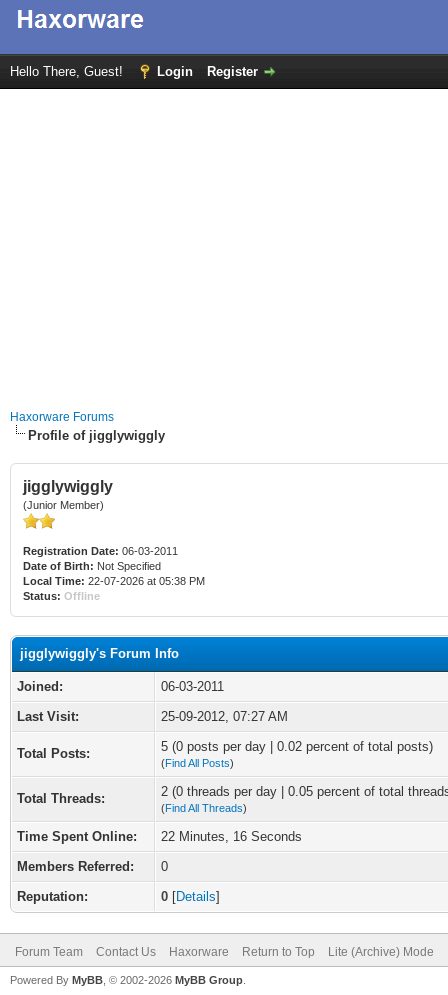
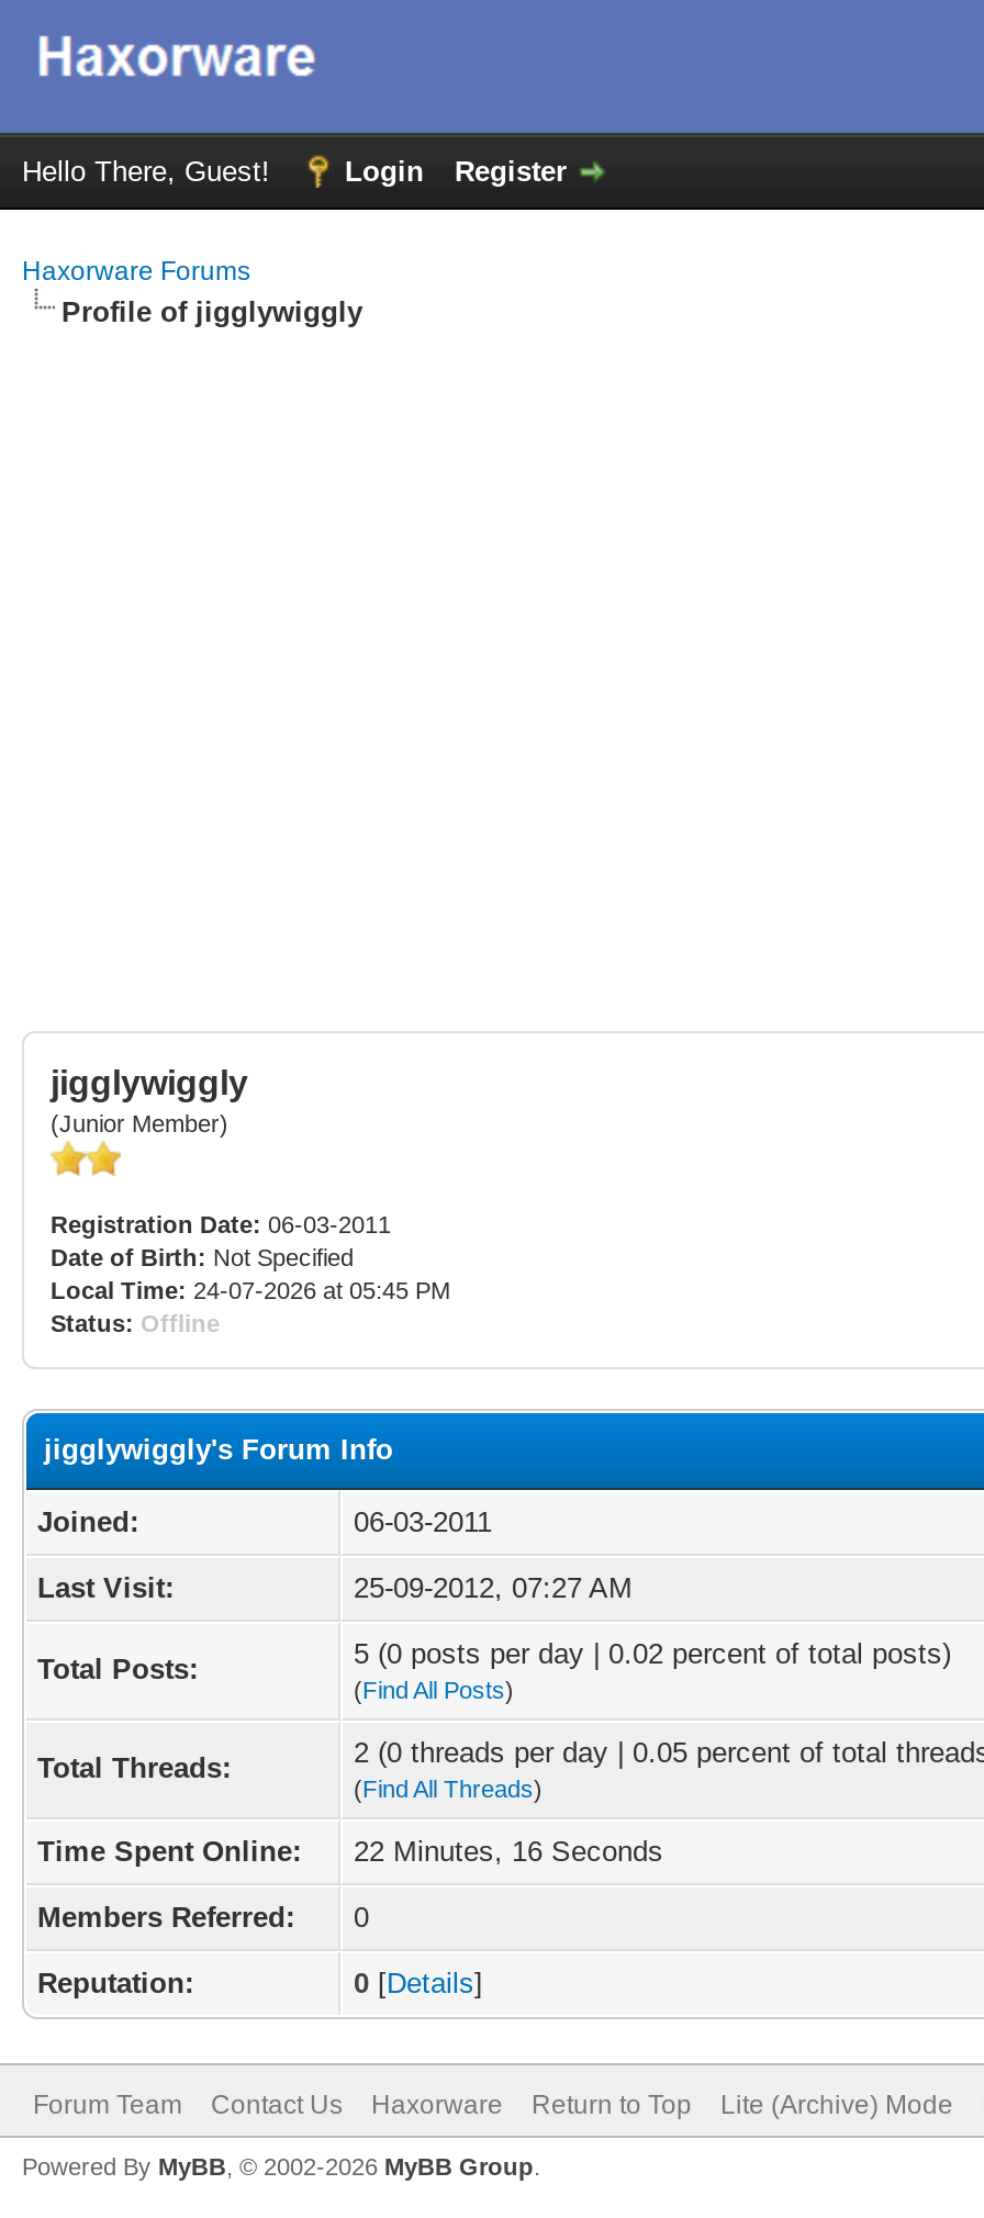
moved up: Haxorware Forums | Profile of jigglywiggly

- Local Time: 22-07-2026 at 05:38 PM
+ Local Time: 24-07-2026 at 05:45 PM
